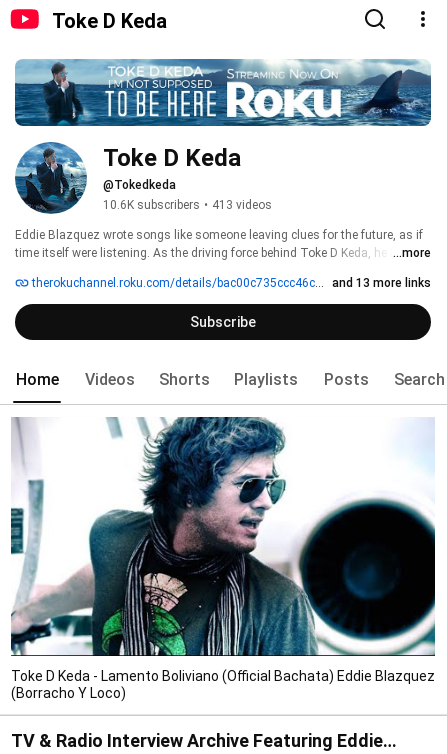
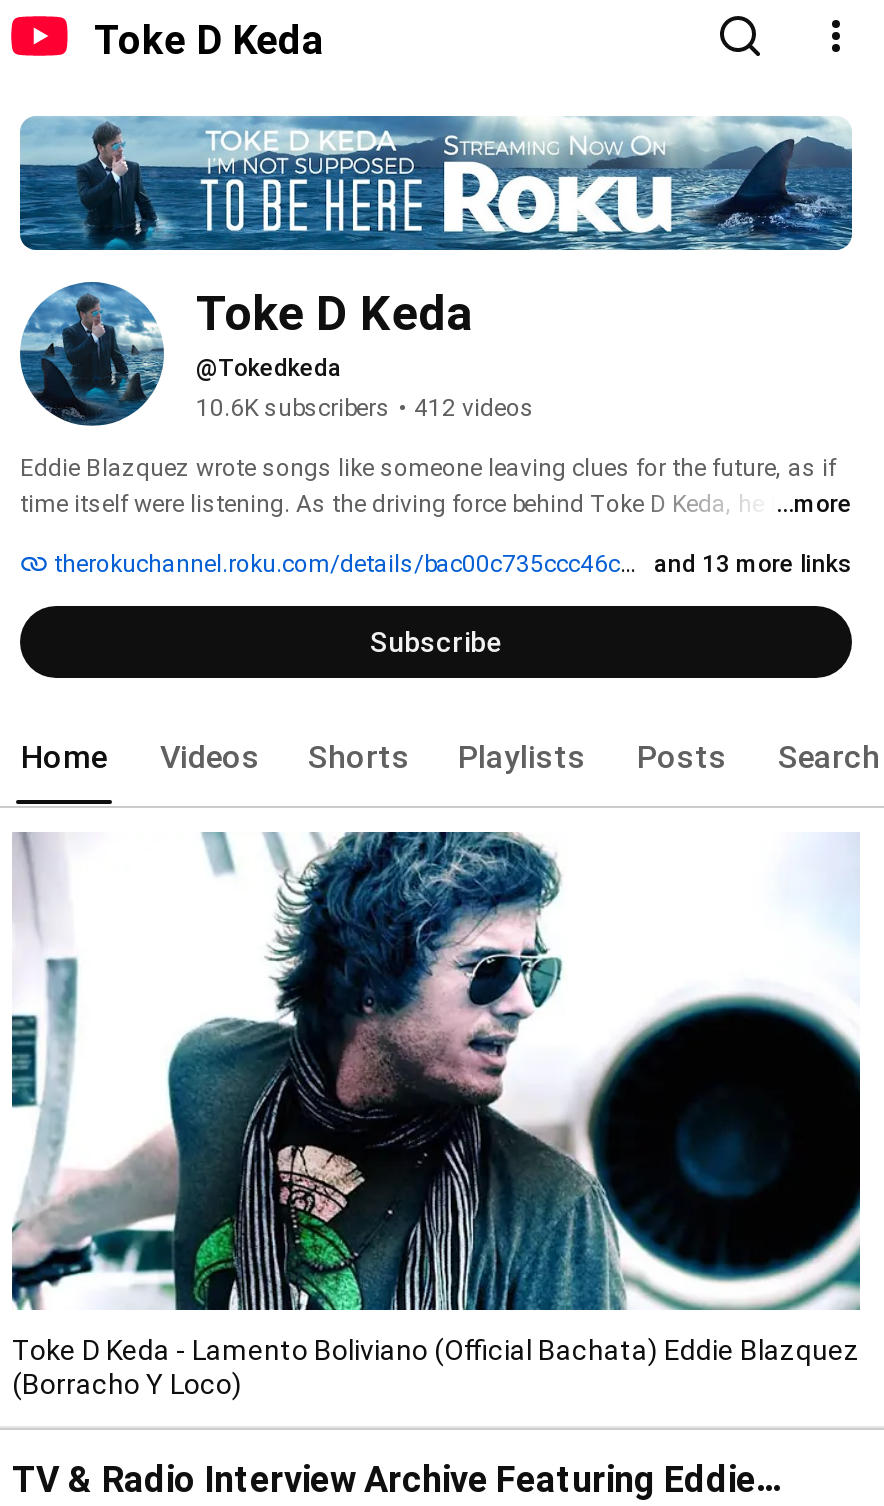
- 10.6K subscribers • 413 videos
+ 10.6K subscribers • 412 videos
